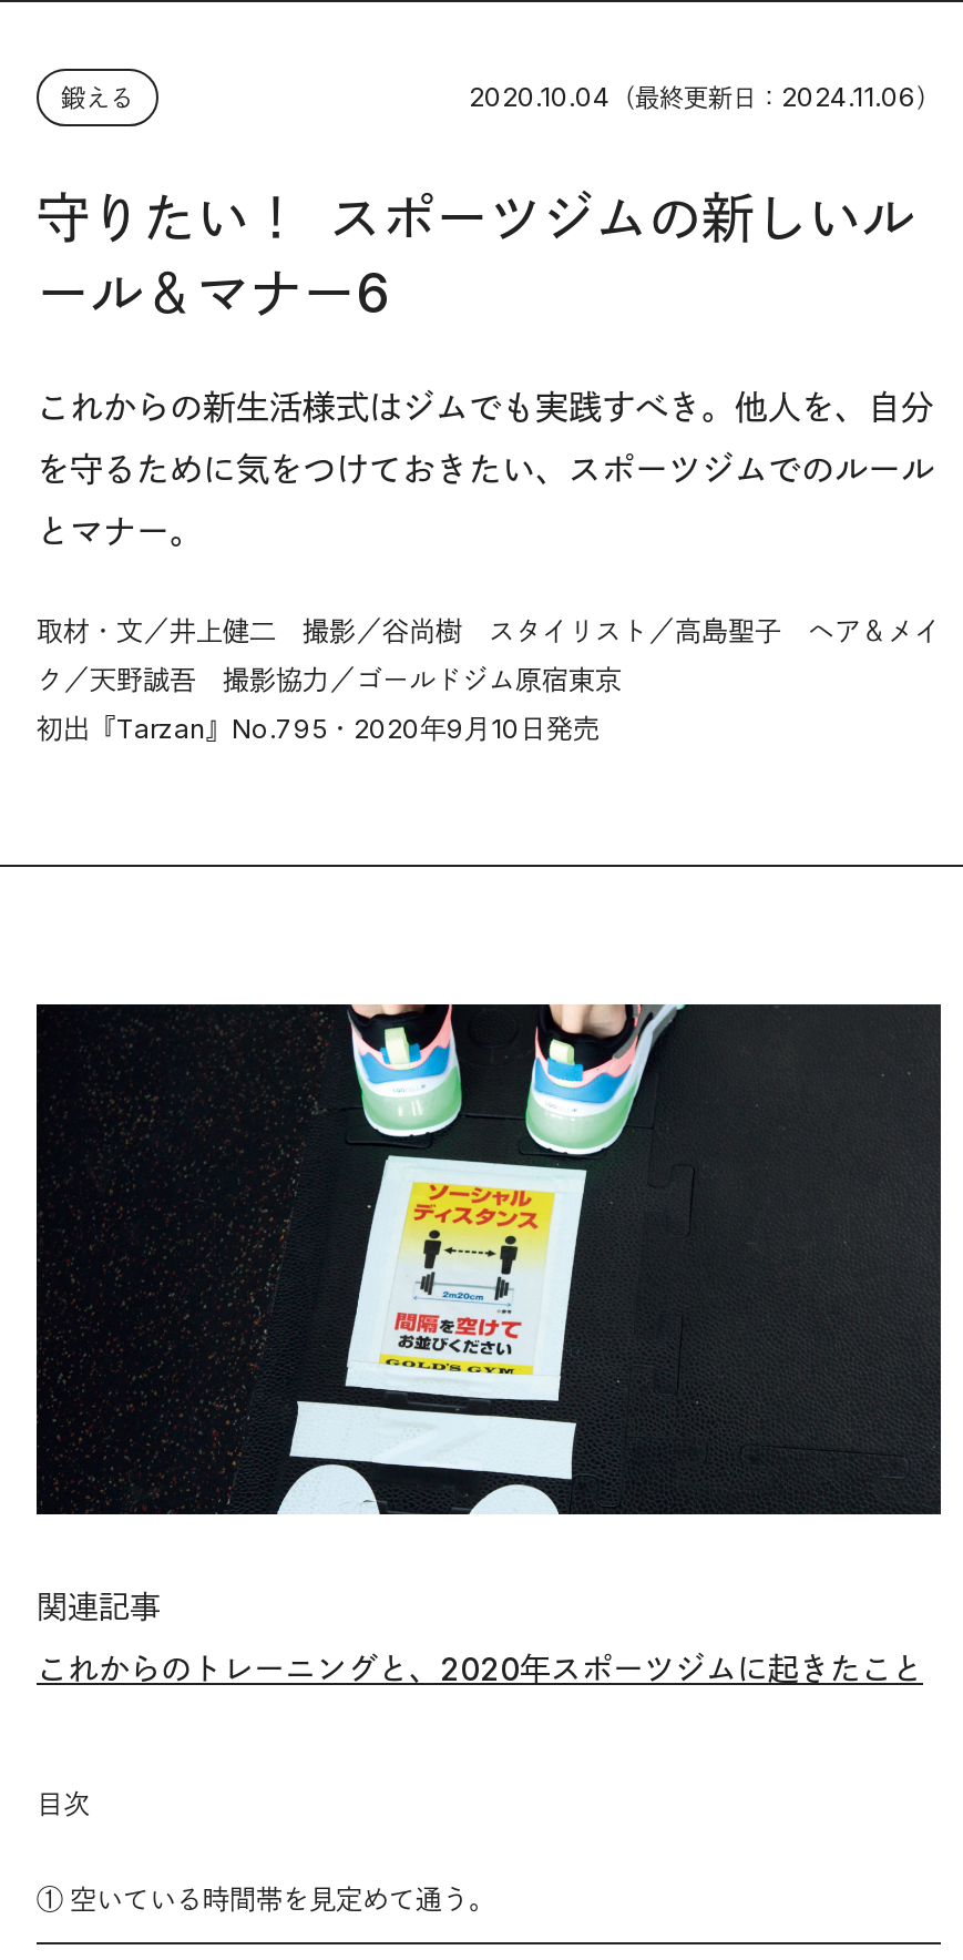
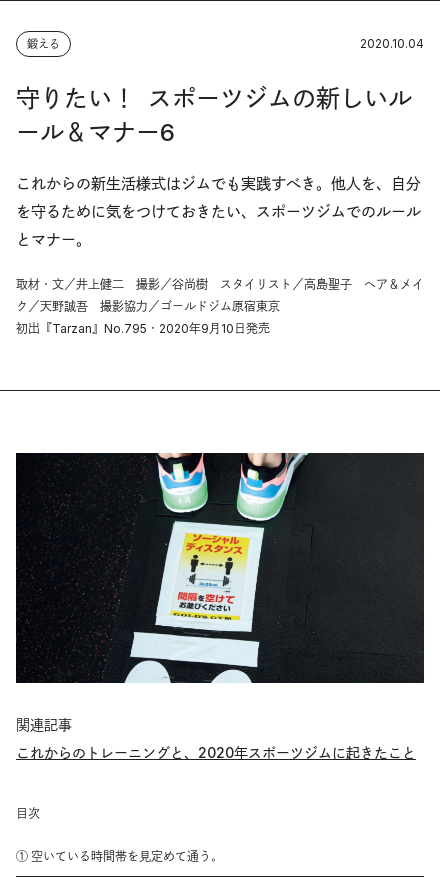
- 2020.10.04（最終更新日：2024.11.06）
+ 2020.10.04
